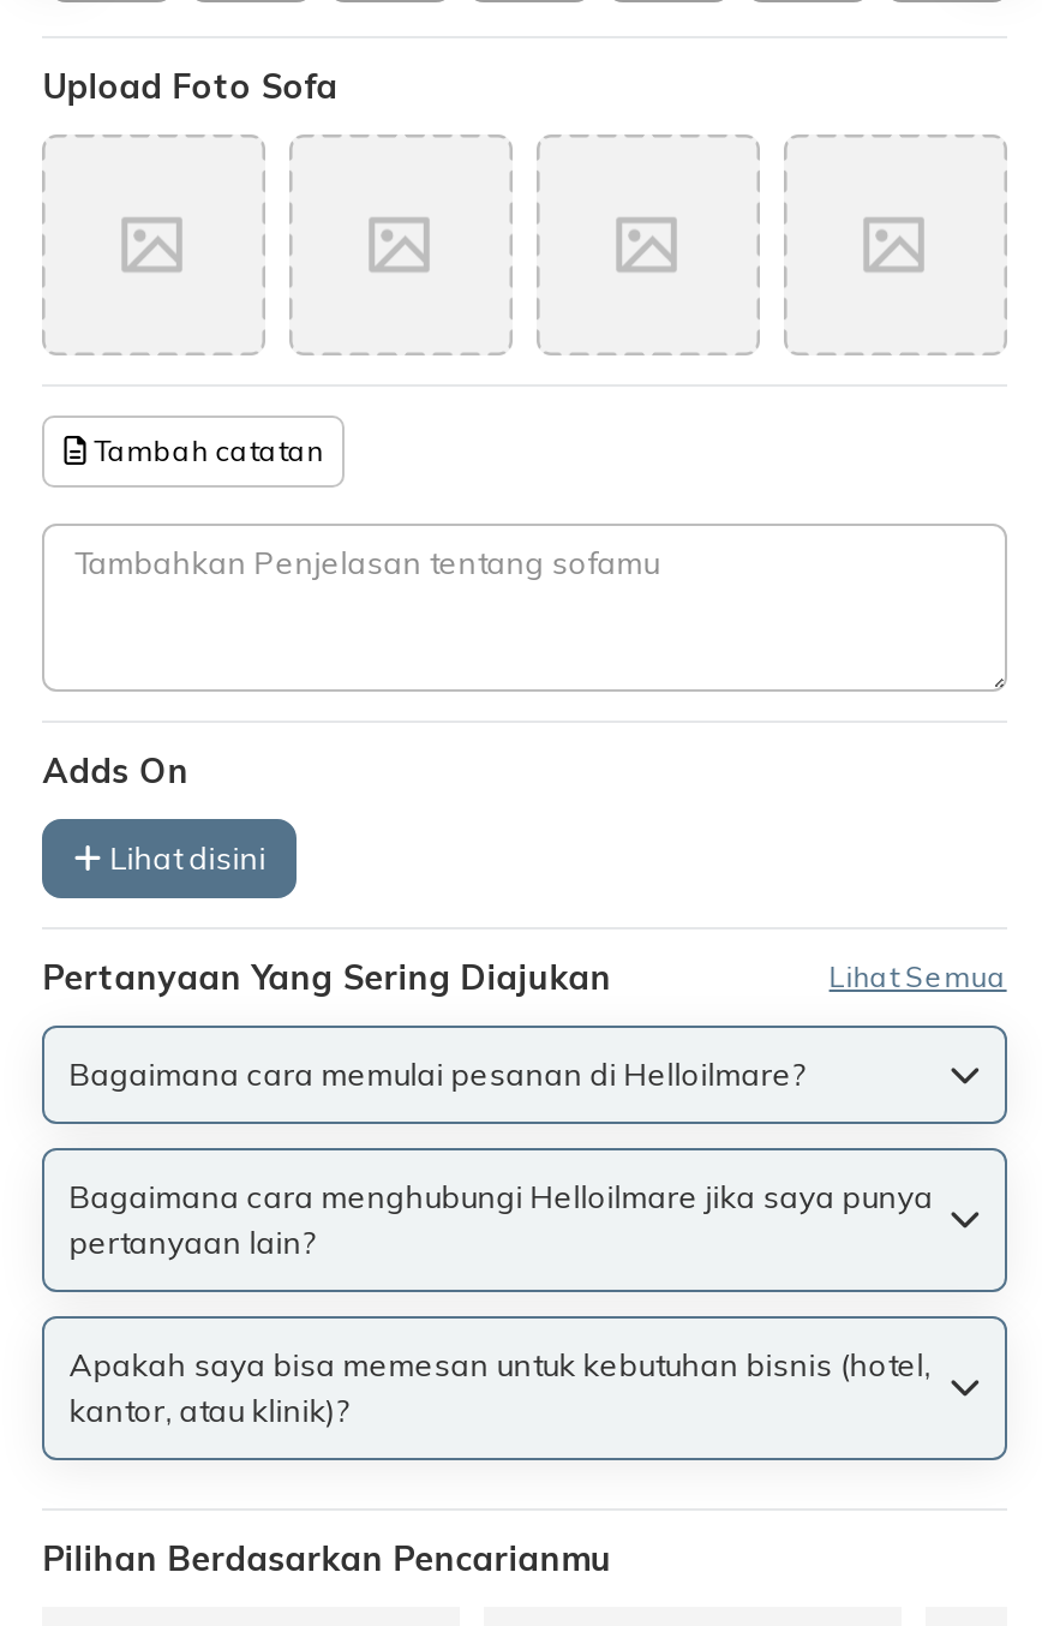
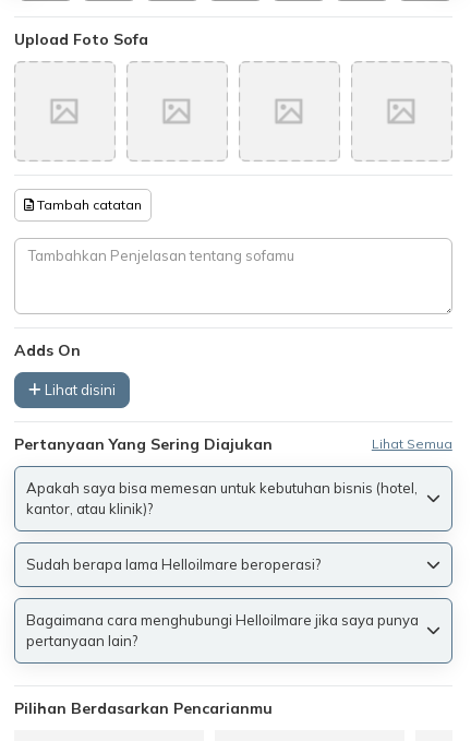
- Bagaimana cara memulai pesanan di Helloilmare?

moved down: Bagaimana cara menghubungi Helloilmare jika saya punya | pertanyaan lain?

moved up: Apakah saya bisa memesan untuk kebutuhan bisnis (hotel, | kantor, atau klinik)?

+ Sudah berapa lama Helloilmare beroperasi?
